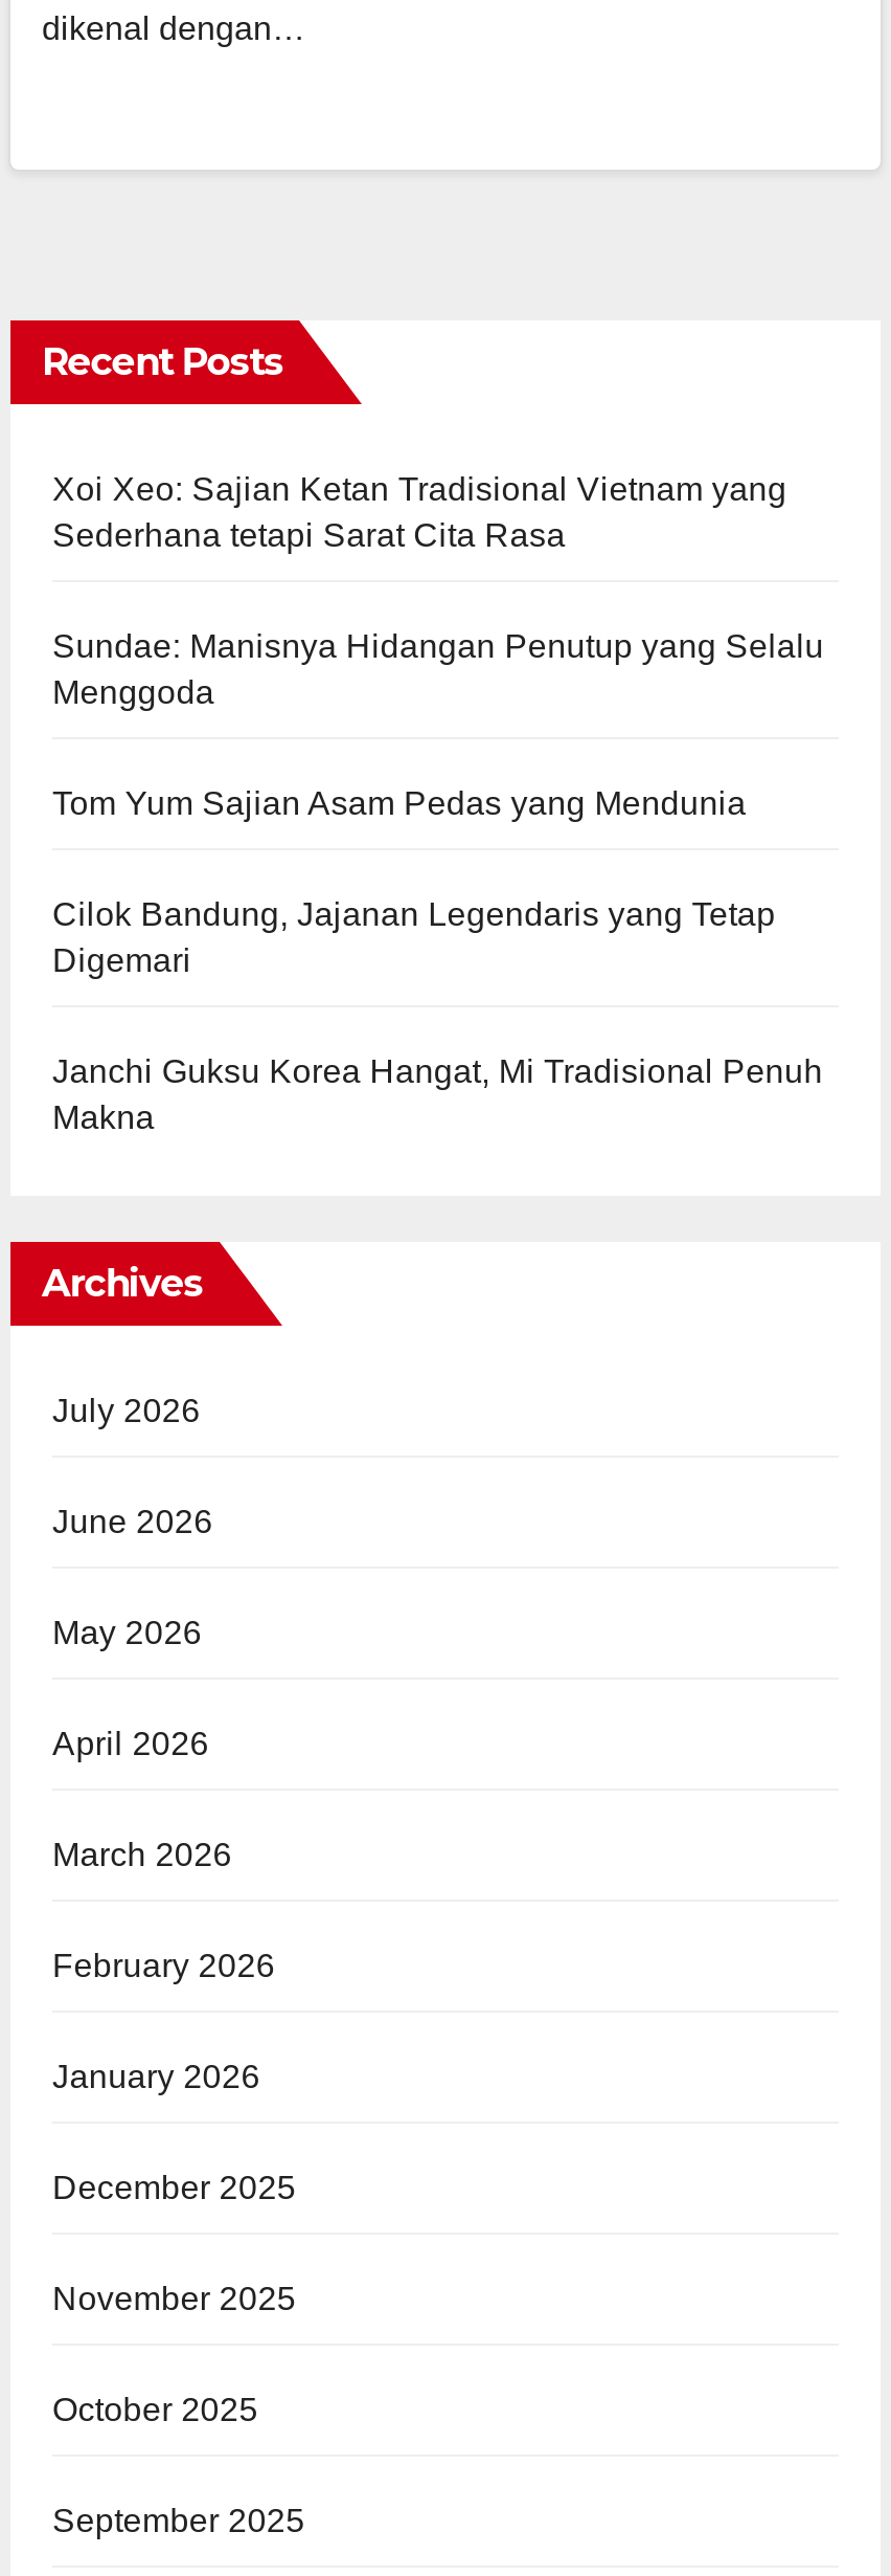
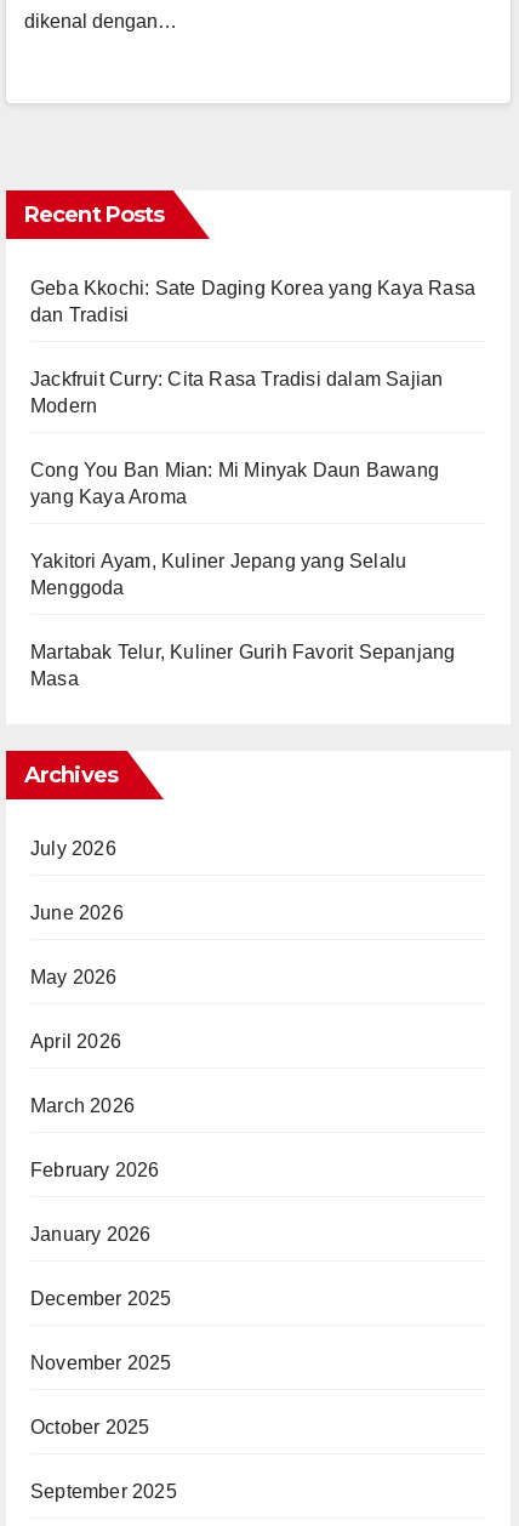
- Xoi Xeo: Sajian Ketan Tradisional Vietnam yang
- Sederhana tetapi Sarat Cita Rasa
- Sundae: Manisnya Hidangan Penutup yang Selalu
+ Geba Kkochi: Sate Daging Korea yang Kaya Rasa
+ dan Tradisi
+ Jackfruit Curry: Cita Rasa Tradisi dalam Sajian
+ Modern
+ Cong You Ban Mian: Mi Minyak Daun Bawang
+ yang Kaya Aroma
+ Yakitori Ayam, Kuliner Jepang yang Selalu

moved down: Menggoda

- Tom Yum Sajian Asam Pedas yang Mendunia
- Cilok Bandung, Jajanan Legendaris yang Tetap
- Digemari
- Janchi Guksu Korea Hangat, Mi Tradisional Penuh
- Makna
+ Martabak Telur, Kuliner Gurih Favorit Sepanjang
+ Masa
